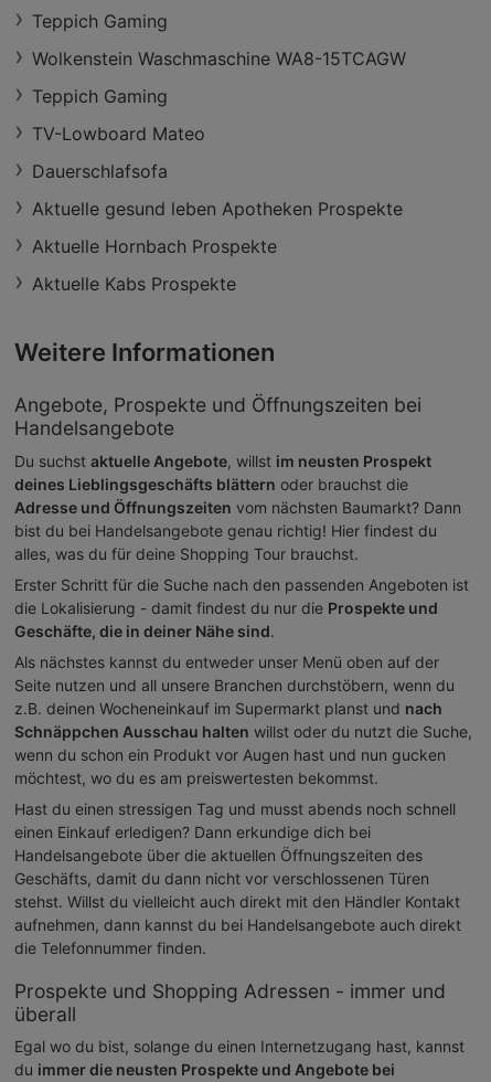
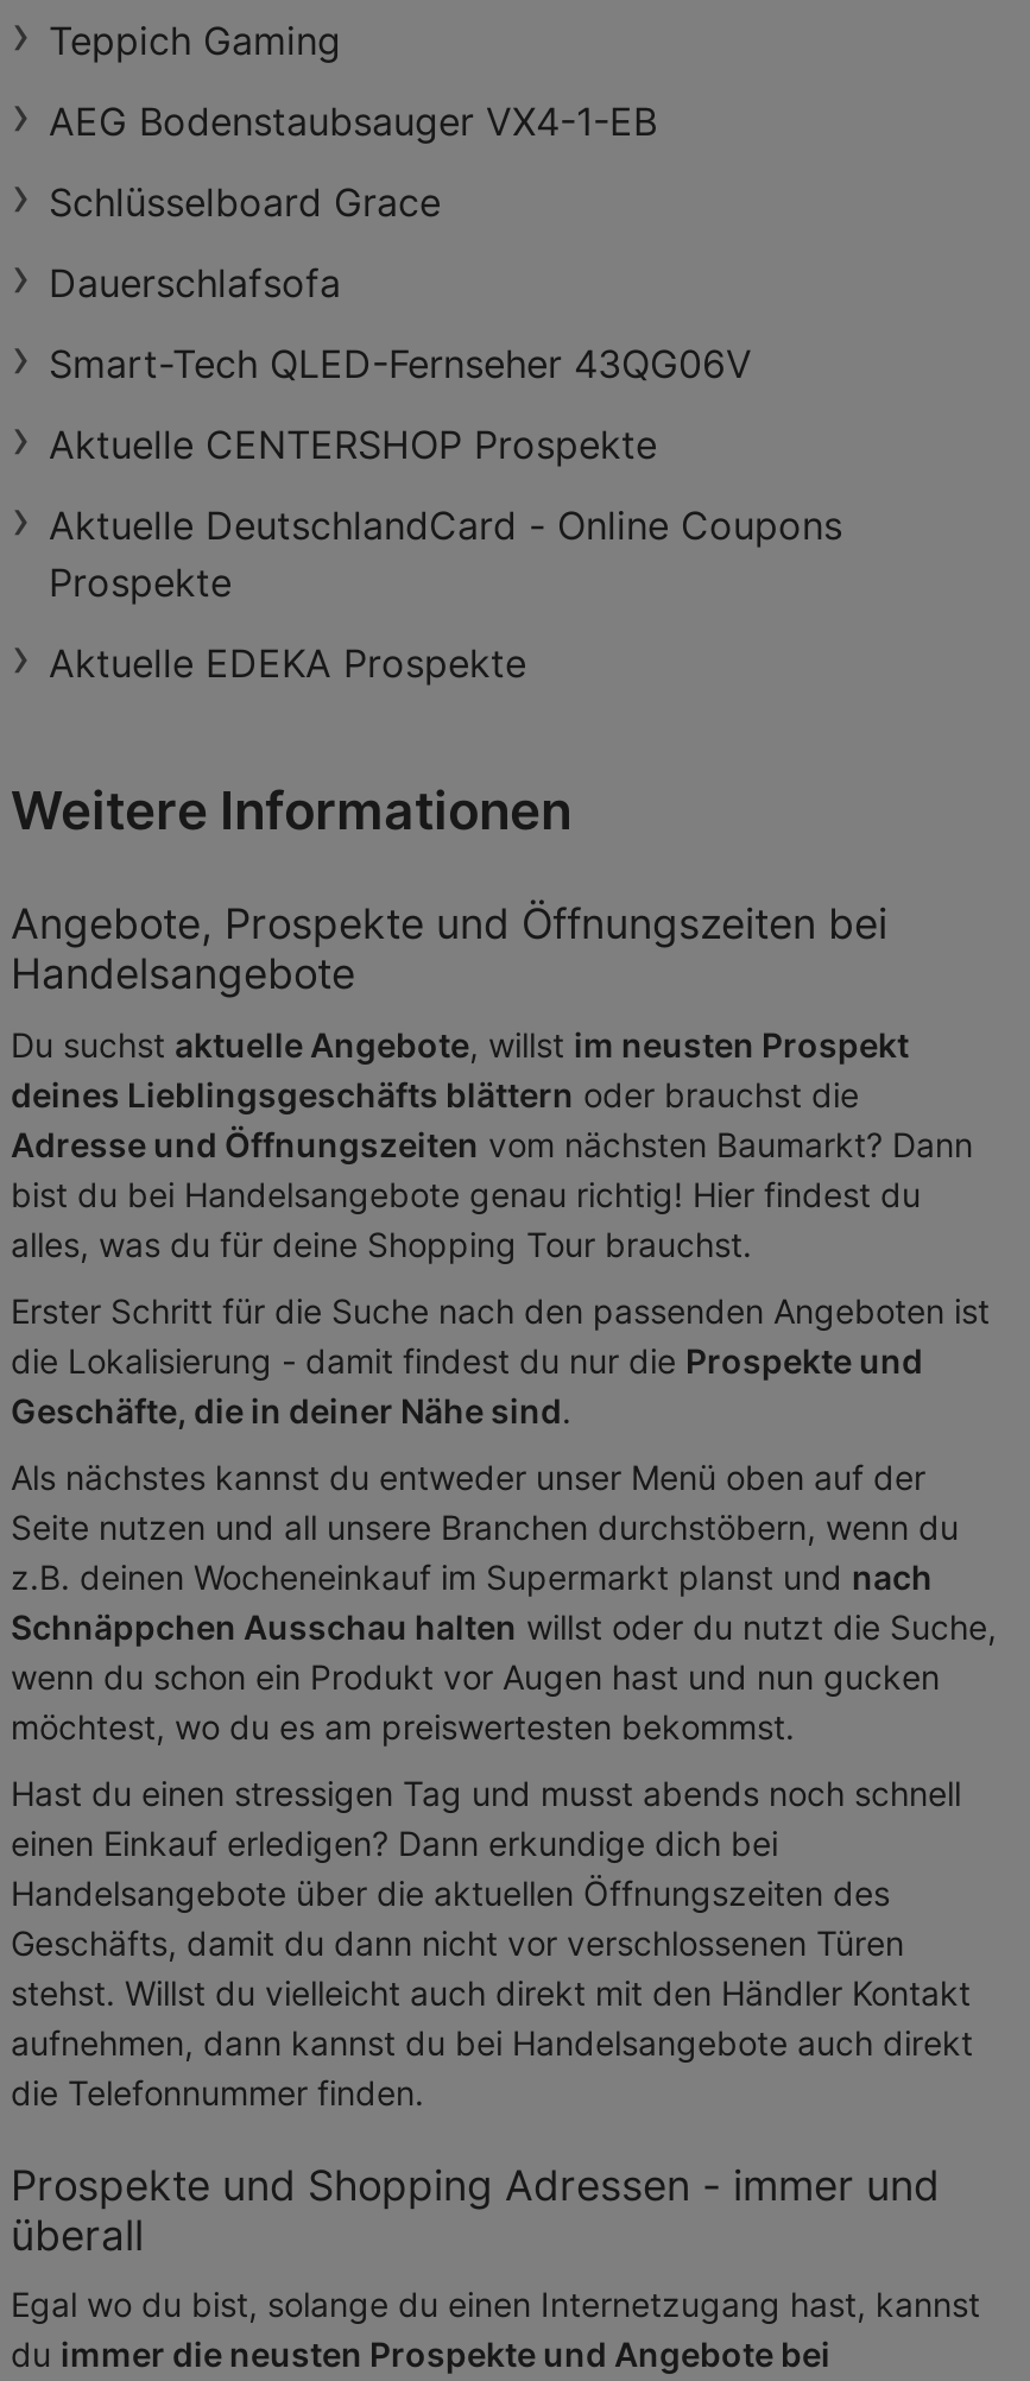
- Wolkenstein Waschmaschine WA8-15TCAGW
- Teppich Gaming
- TV-Lowboard Mateo
+ AEG Bodenstaubsauger VX4-1-EB
+ Schlüsselboard Grace

moved up: Dauerschlafsofa

- Aktuelle gesund leben Apotheken Prospekte
- Aktuelle Hornbach Prospekte
- Aktuelle Kabs Prospekte
+ Smart-Tech QLED-Fernseher 43QG06V
+ Aktuelle CENTERSHOP Prospekte
+ Aktuelle DeutschlandCard - Online Coupons
+ Prospekte
+ Aktuelle EDEKA Prospekte
